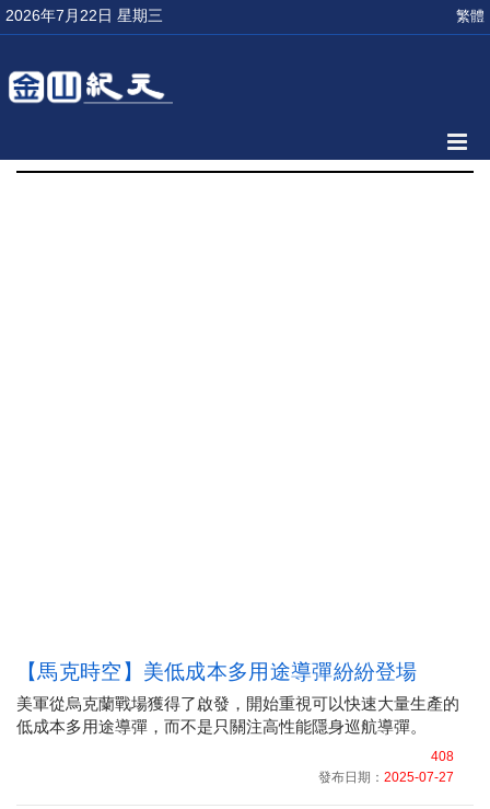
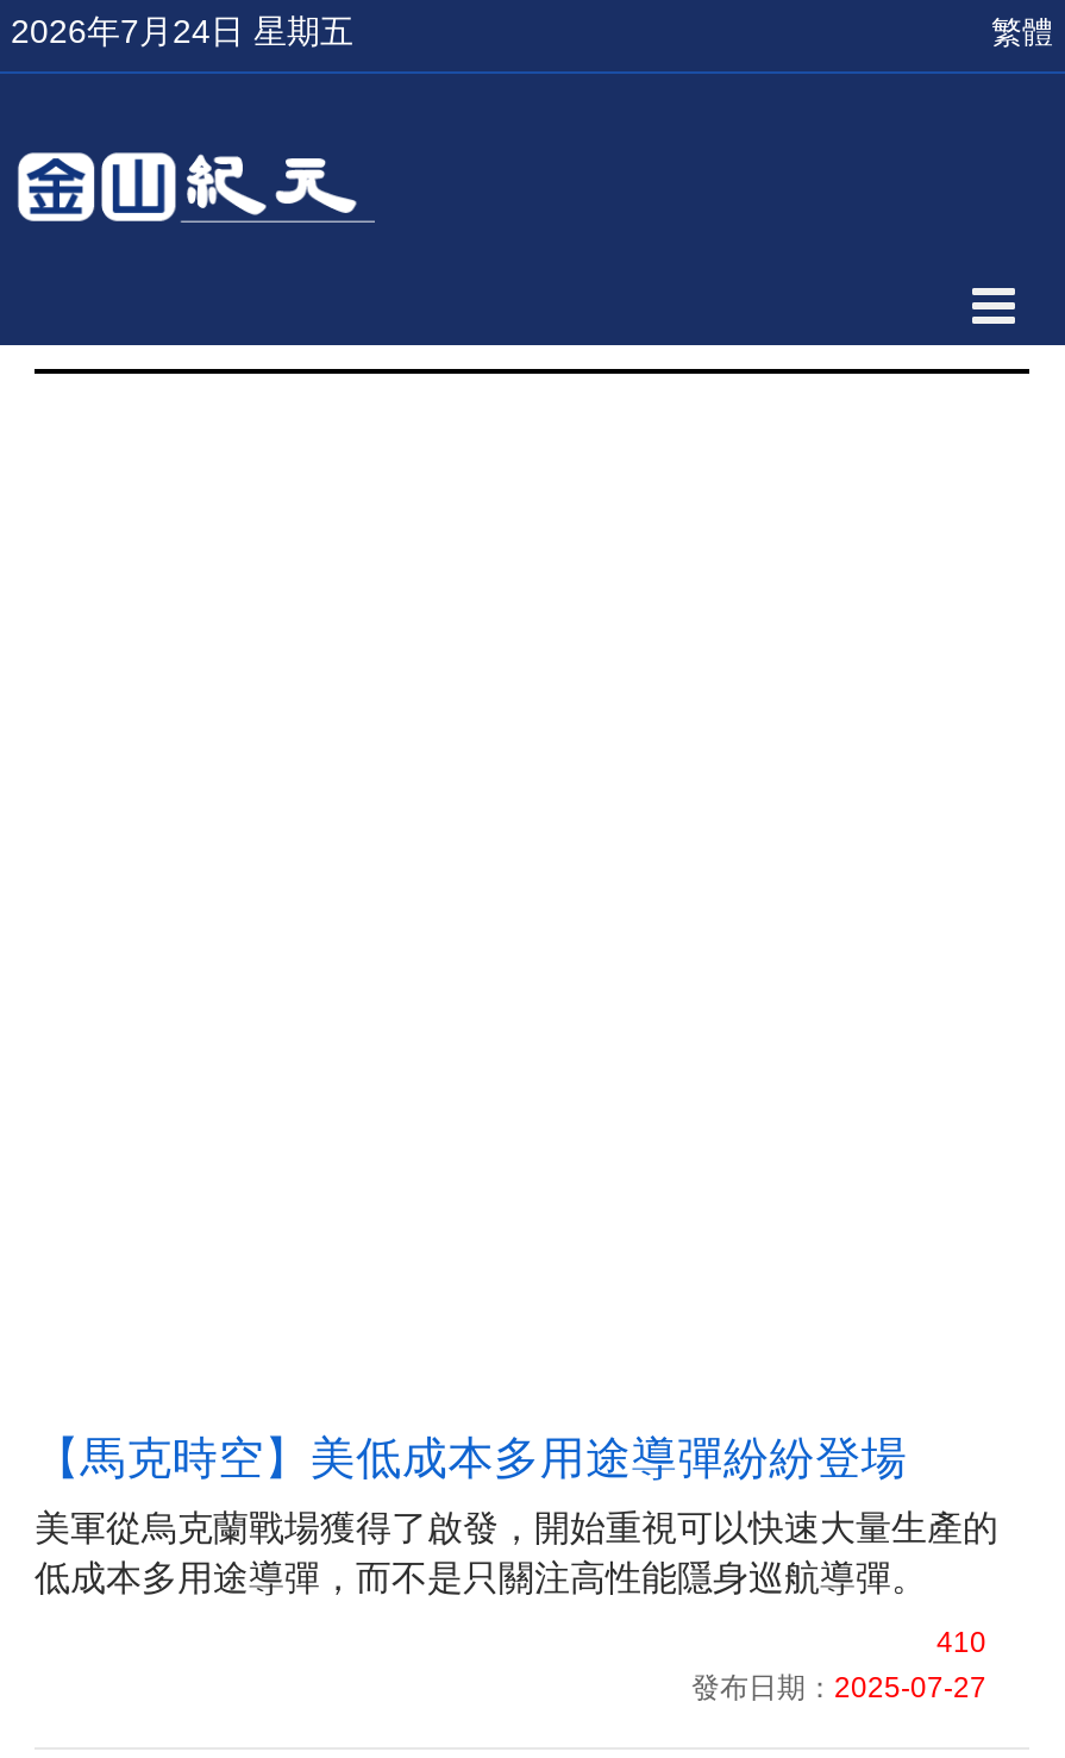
- 2026年7月22日 星期三
+ 2026年7月24日 星期五

- 408
+ 410
